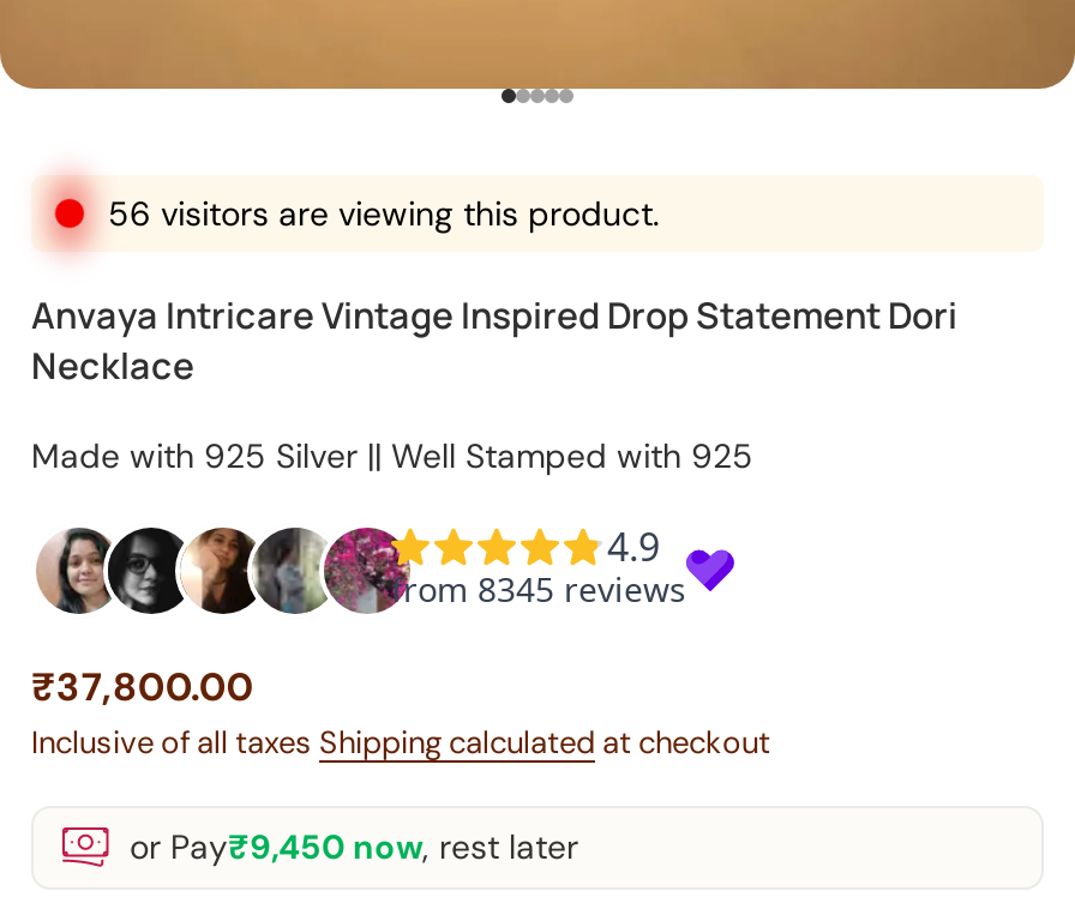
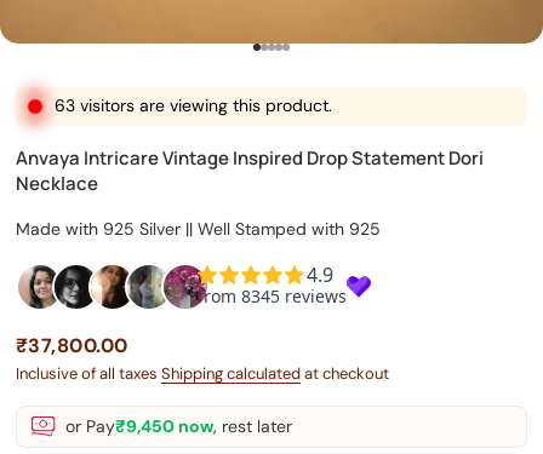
- 56 visitors are viewing this product.
+ 63 visitors are viewing this product.
